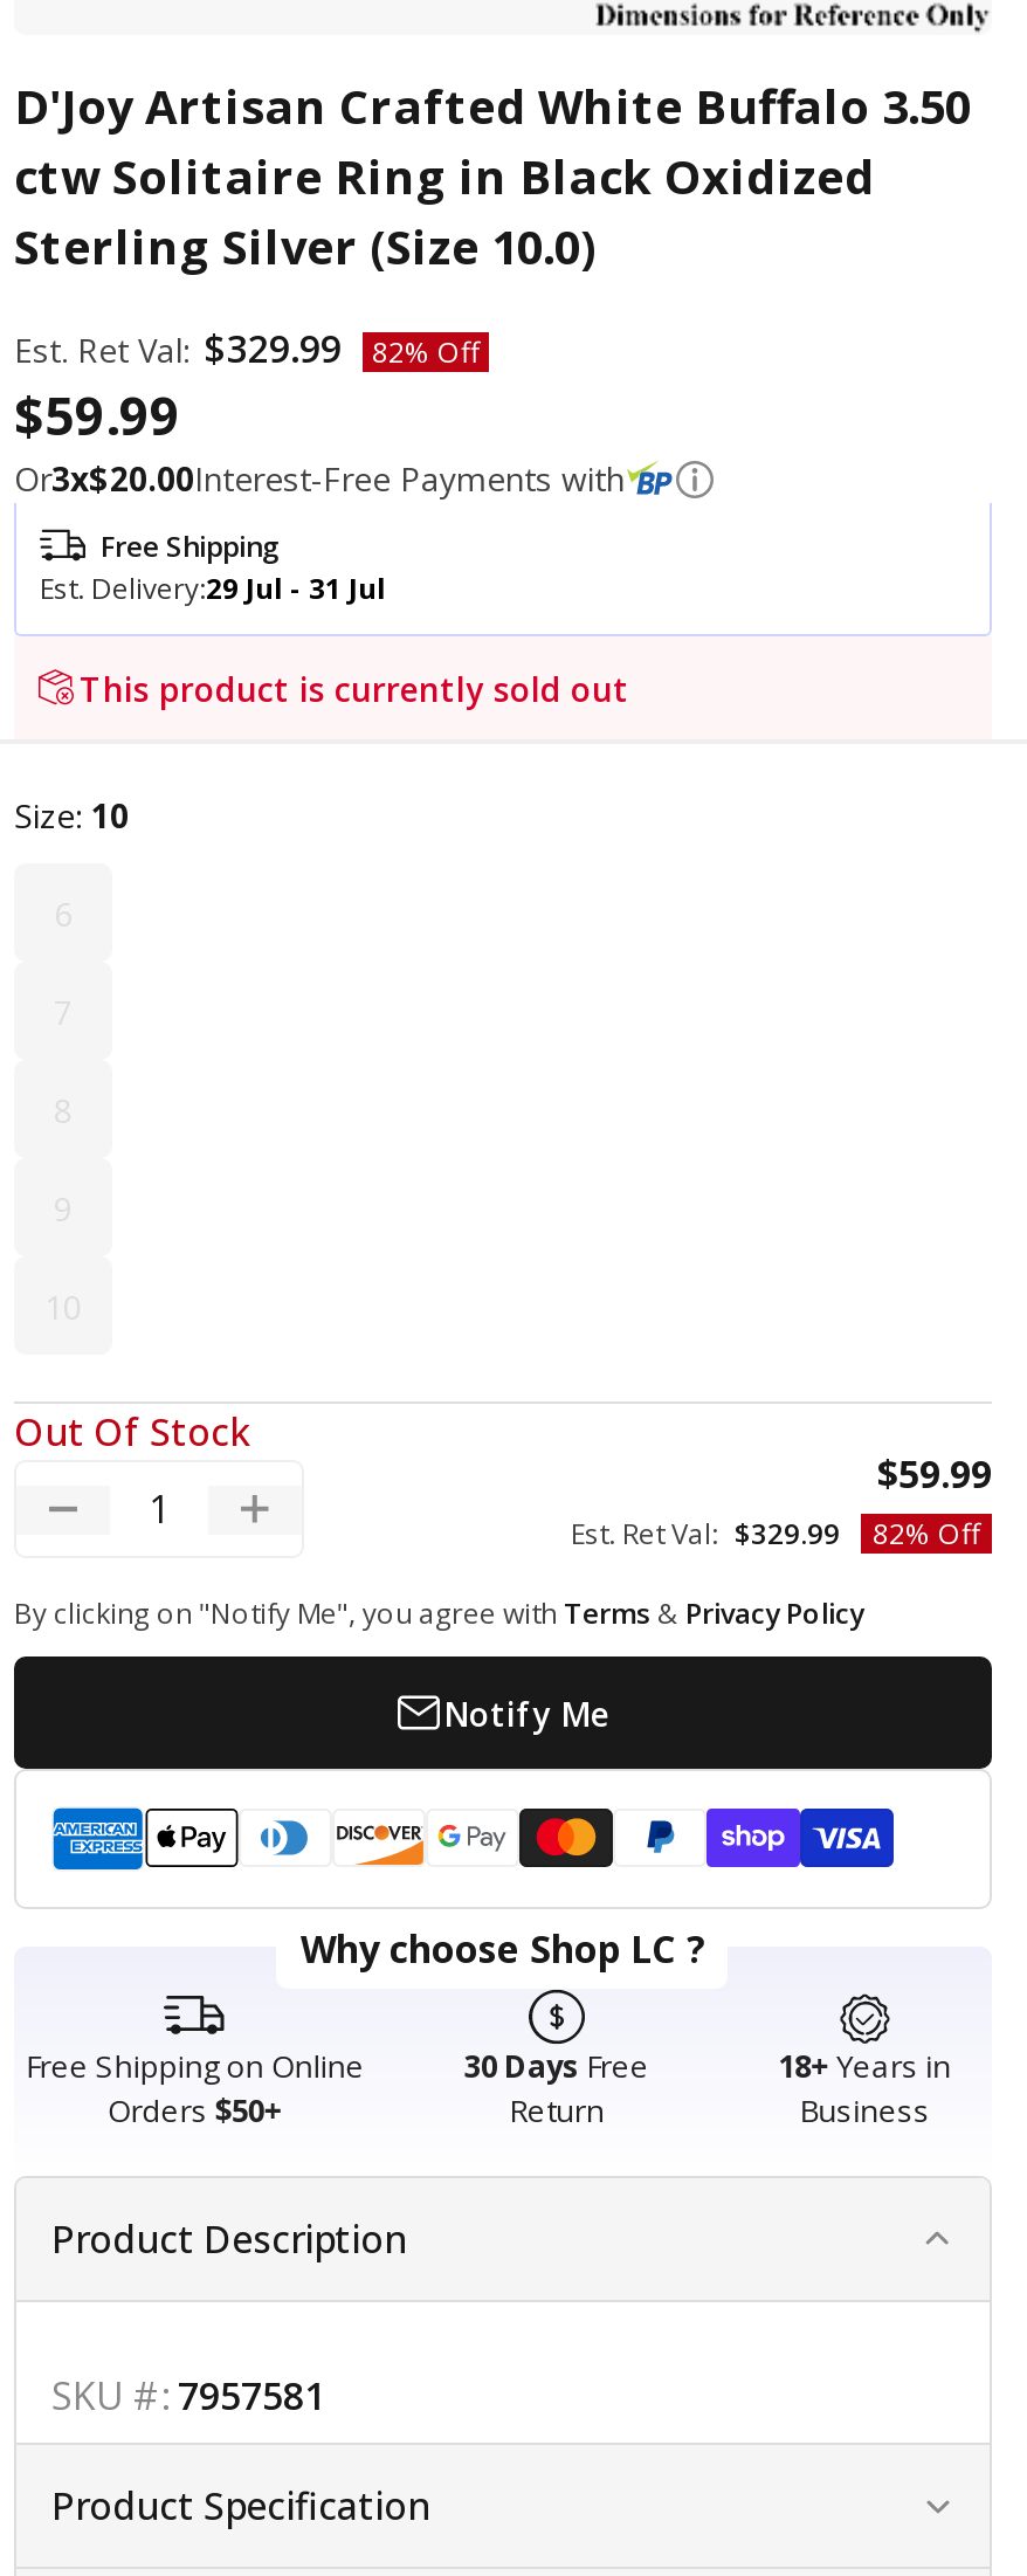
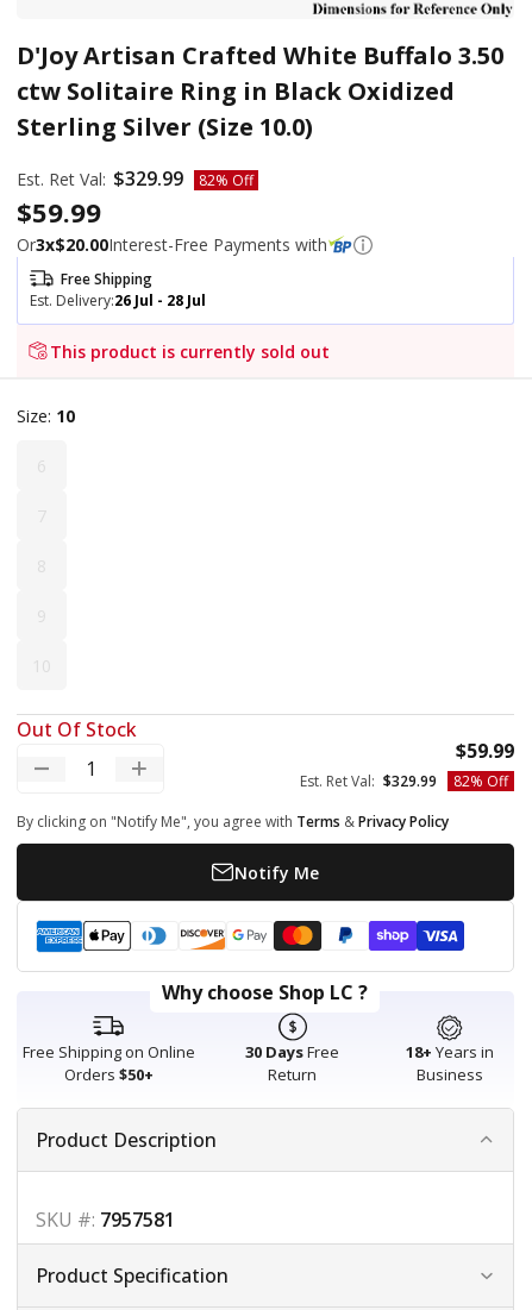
- Est. Delivery:29 Jul - 31 Jul
+ Est. Delivery:26 Jul - 28 Jul
